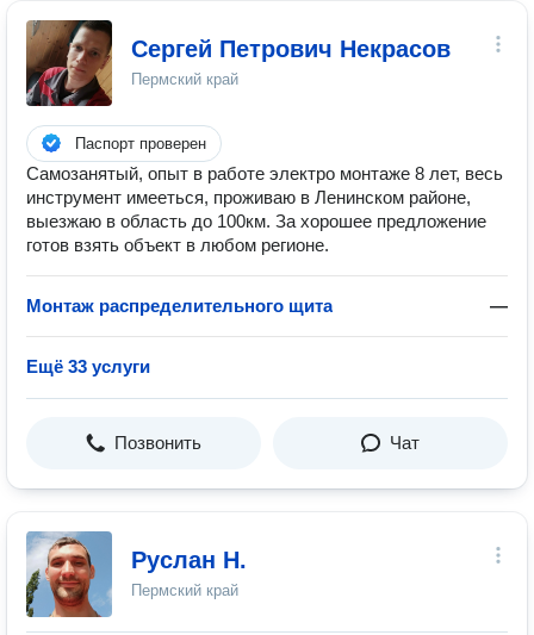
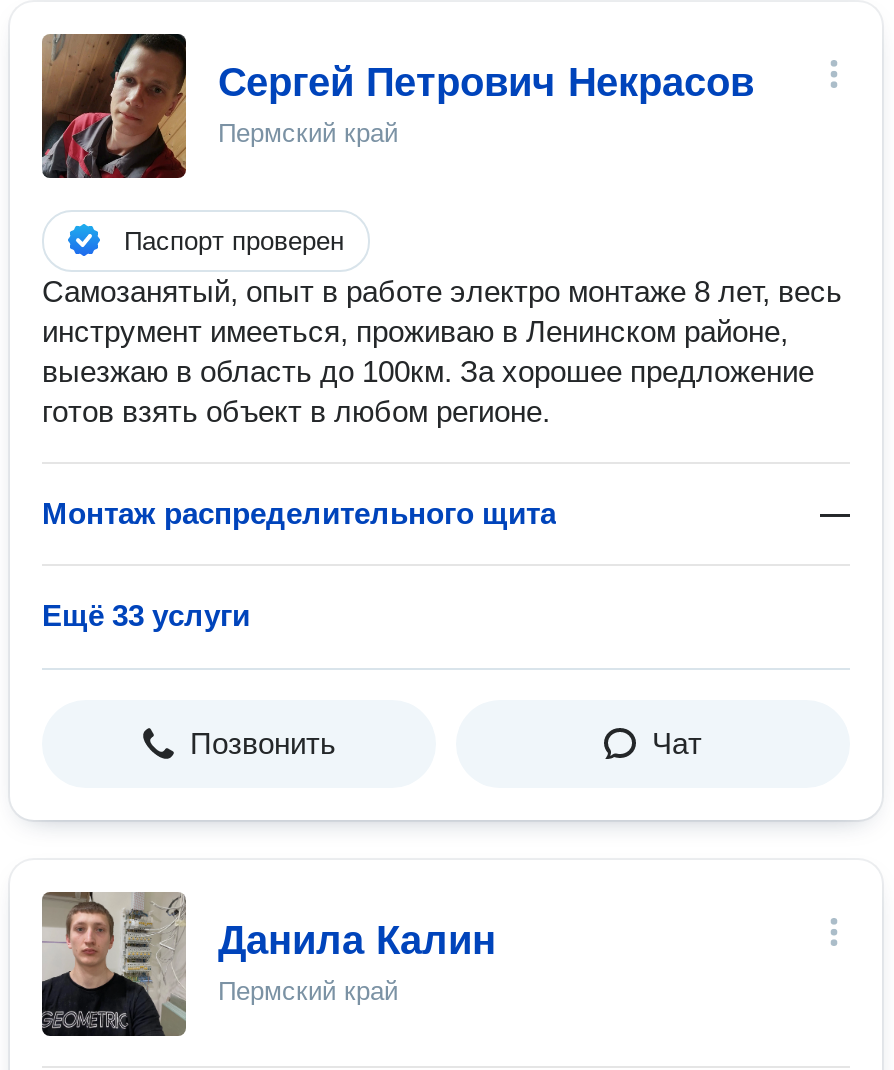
- [image]
- Руслан Н.
+ [image]
+ Данила Калин
